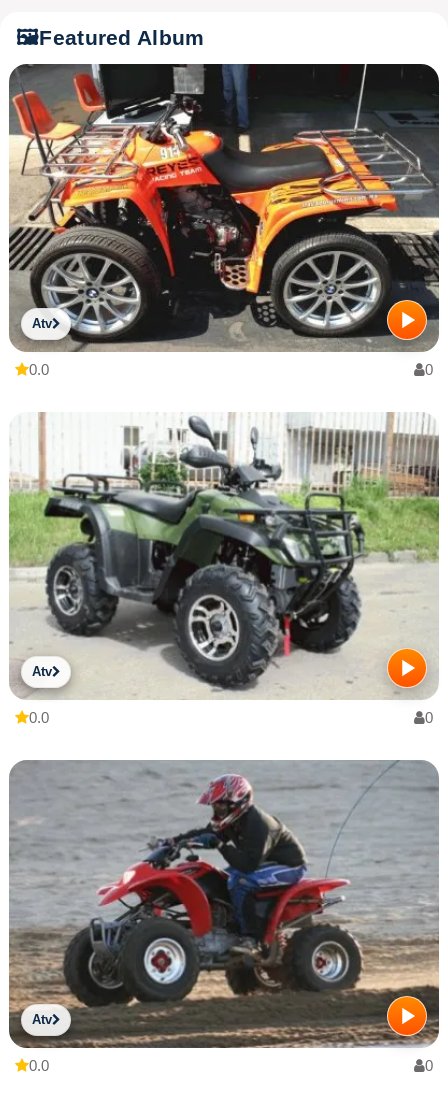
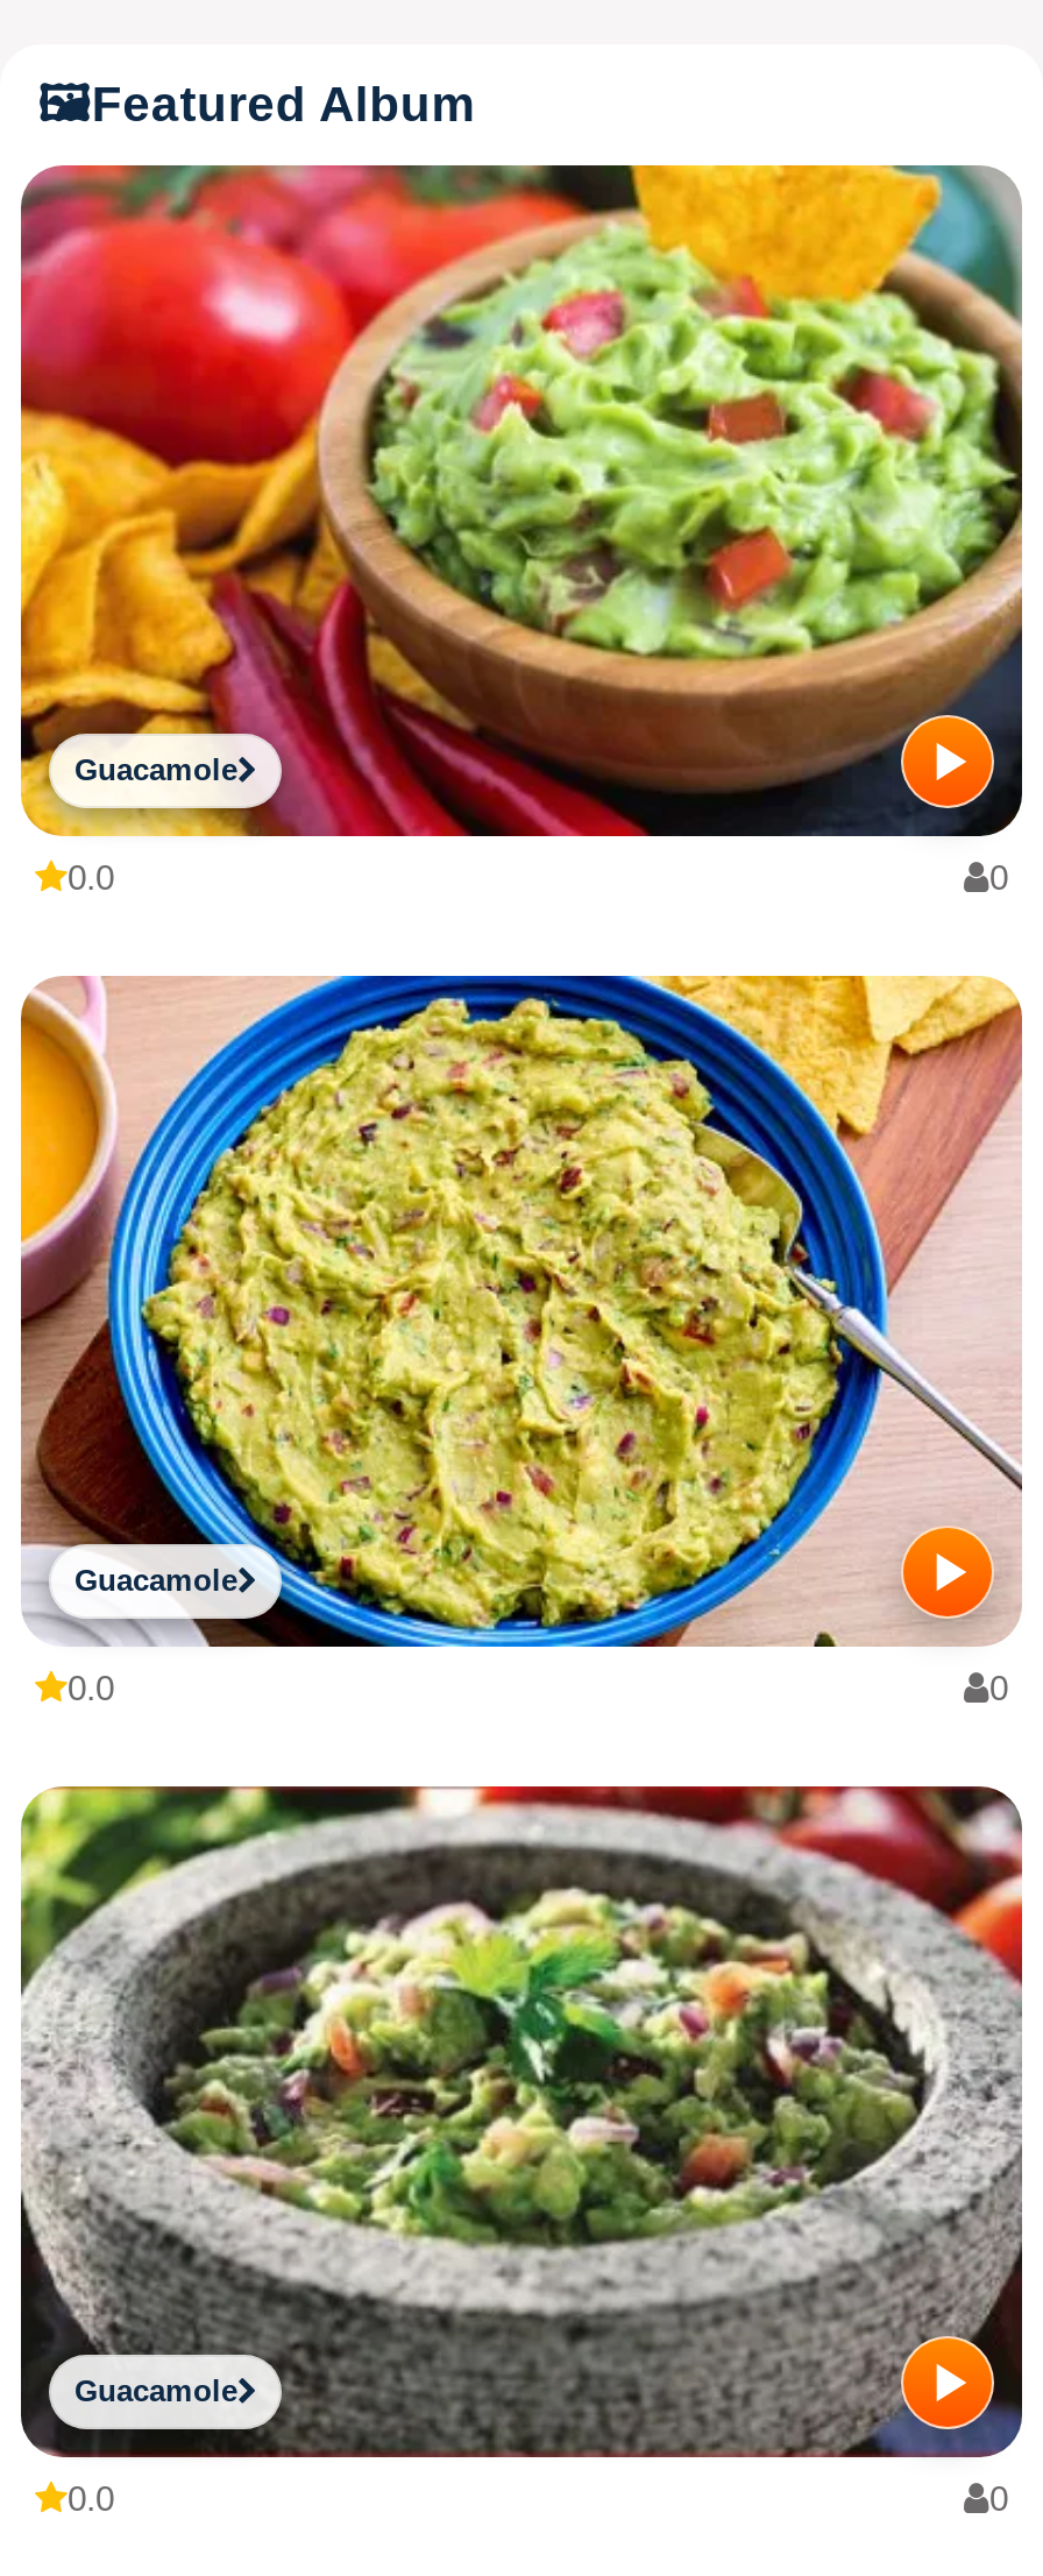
- [image]
- Atv
+ [image]
+ Guacamole

- [image]
- Atv
+ [image]
+ Guacamole

- [image]
- Atv
+ [image]
+ Guacamole
